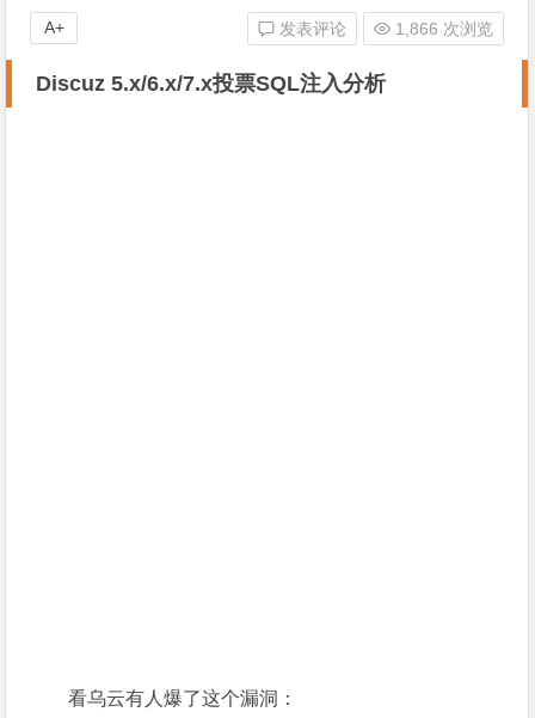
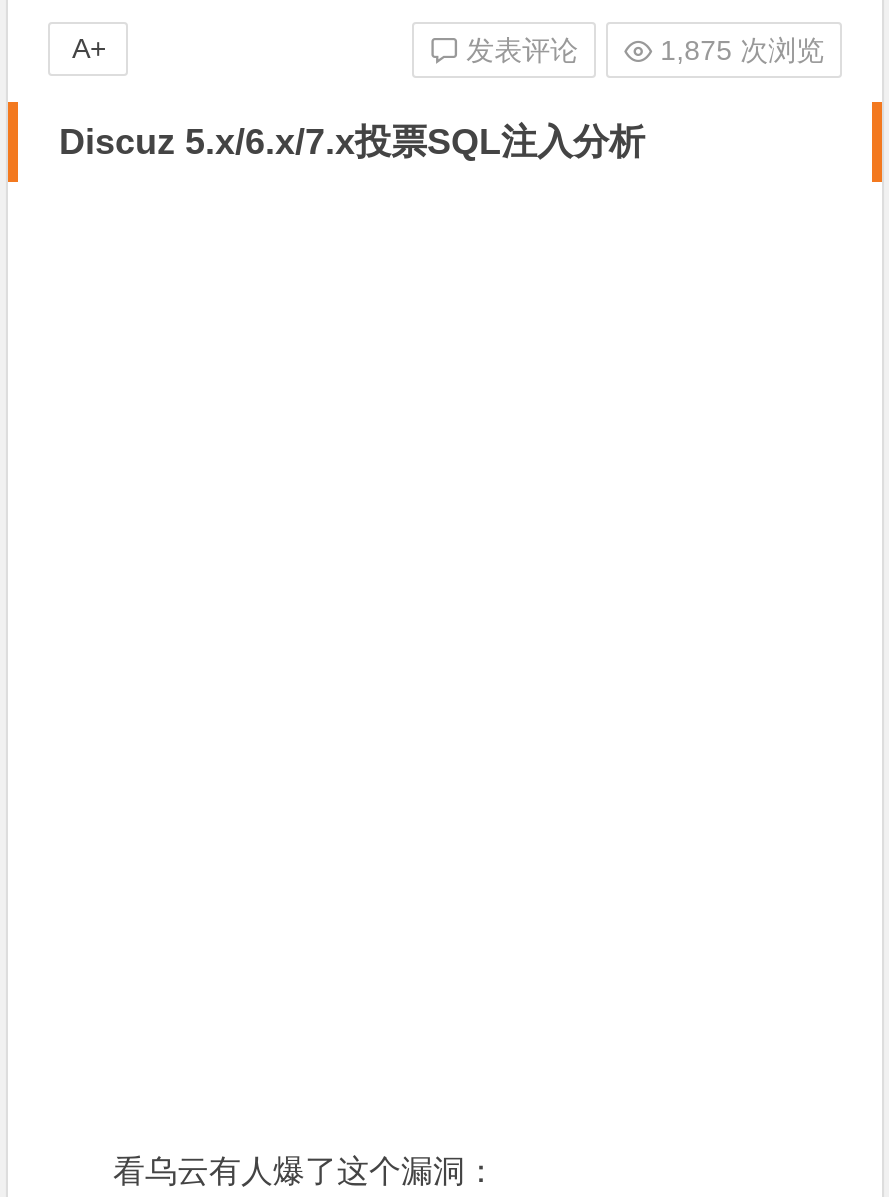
- 1,866 次浏览
+ 1,875 次浏览
